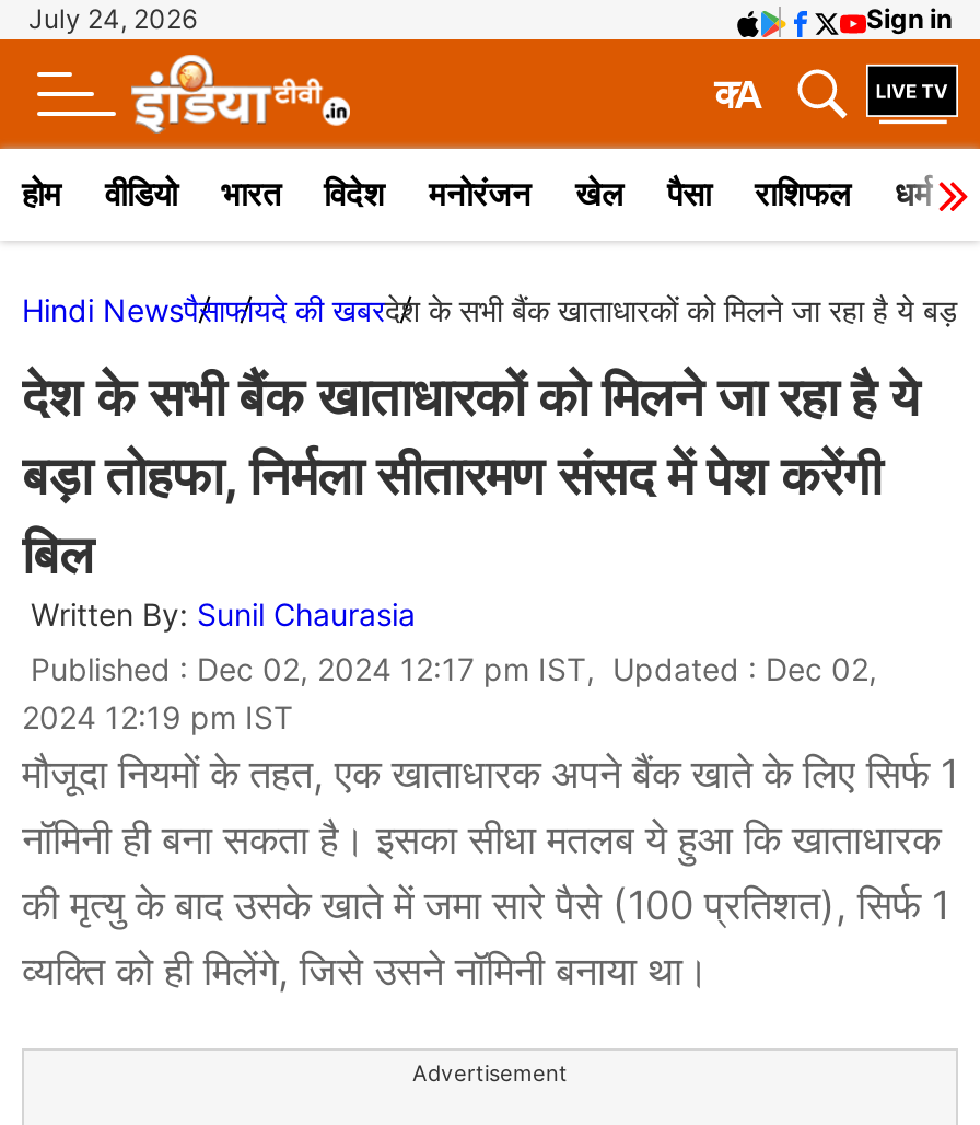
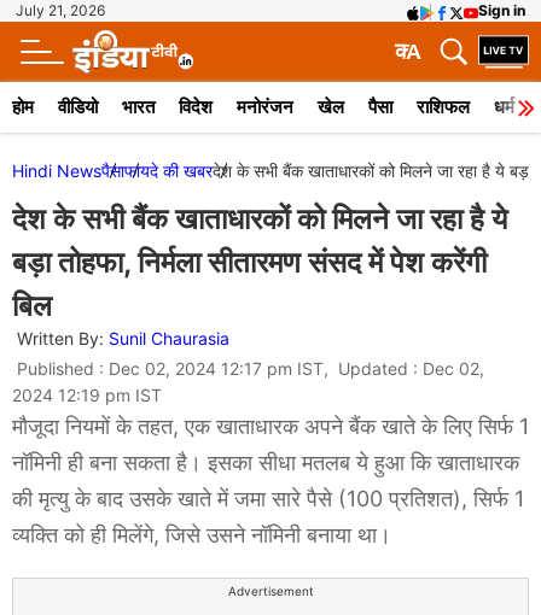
- July 24, 2026
+ July 21, 2026
